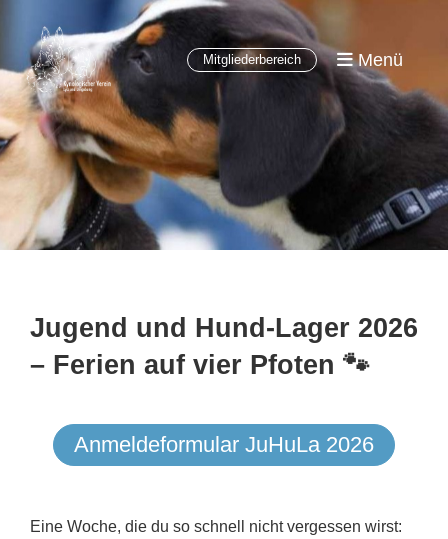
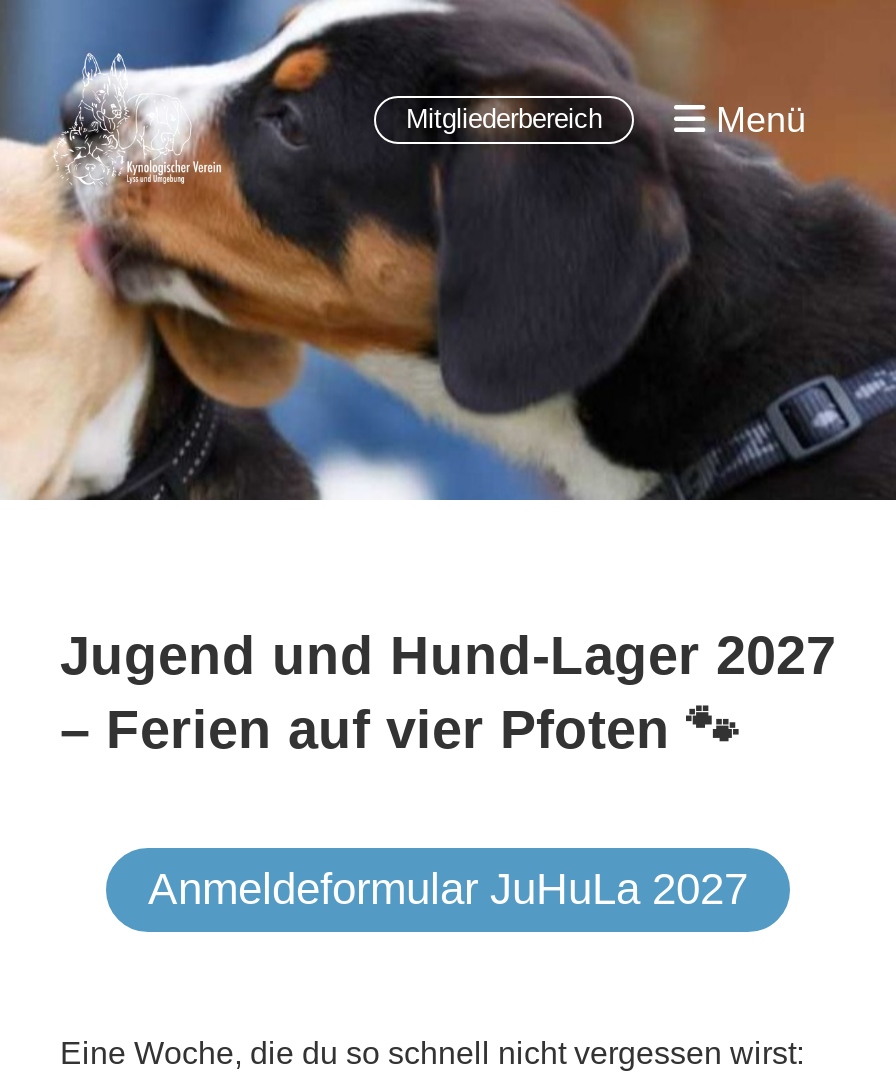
- Jugend und Hund-Lager 2026
+ Jugend und Hund-Lager 2027

- Anmeldeformular JuHuLa 2026
+ Anmeldeformular JuHuLa 2027
